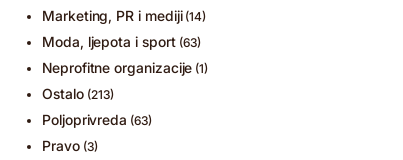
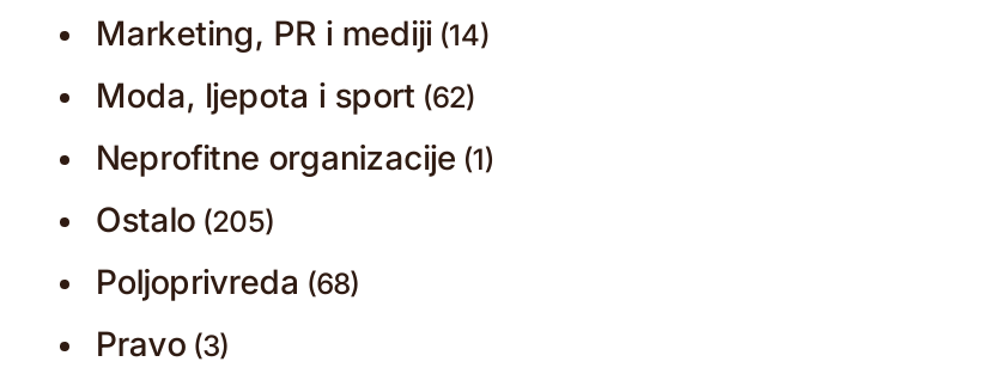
- Moda, ljepota i sport (63)
+ Moda, ljepota i sport (62)

- Ostalo (213)
+ Ostalo (205)

- Poljoprivreda (63)
+ Poljoprivreda (68)
